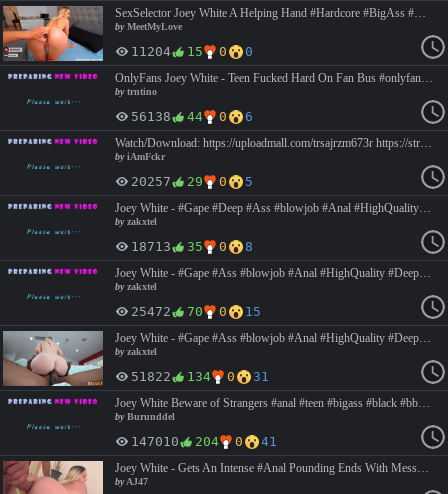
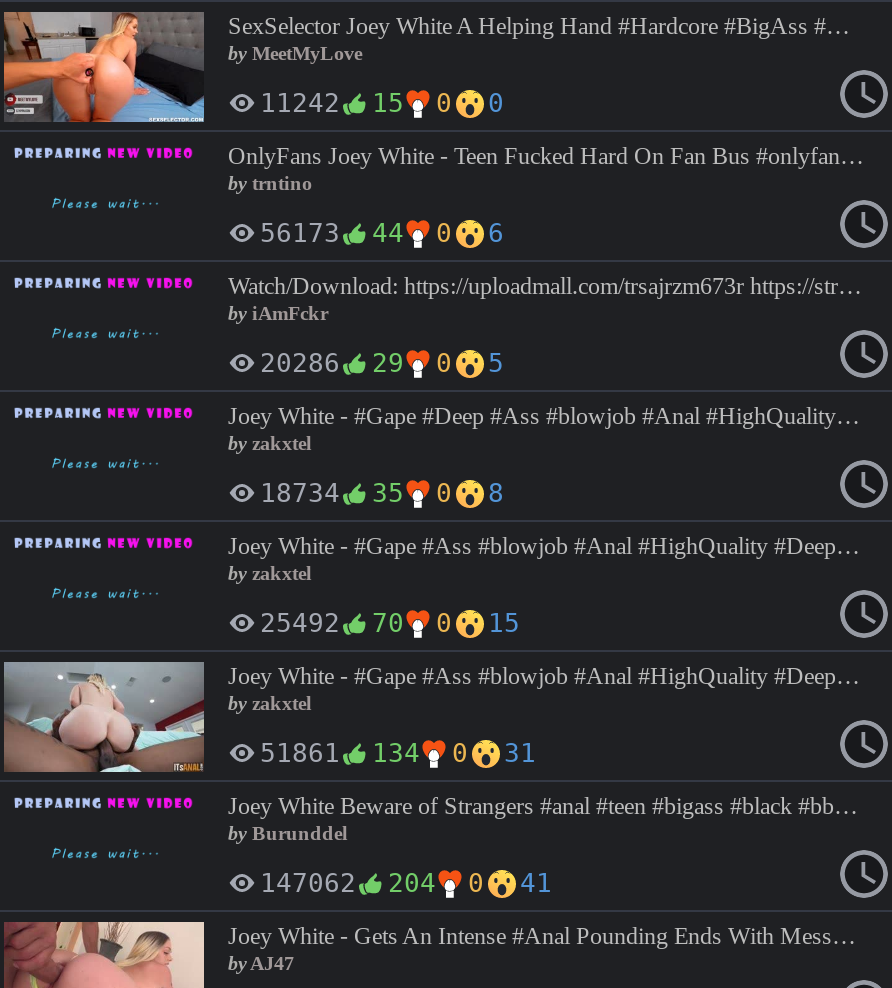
- 11204 15 0 0
+ 11242 15 0 0

- 56138 44 0 6
+ 56173 44 0 6

- 20257 29 0 5
+ 20286 29 0 5

- 18713 35 0 8
+ 18734 35 0 8

- 25472 70 0 15
+ 25492 70 0 15

- 51822 134 0 31
+ 51861 134 0 31

- 147010 204 0 41
+ 147062 204 0 41
